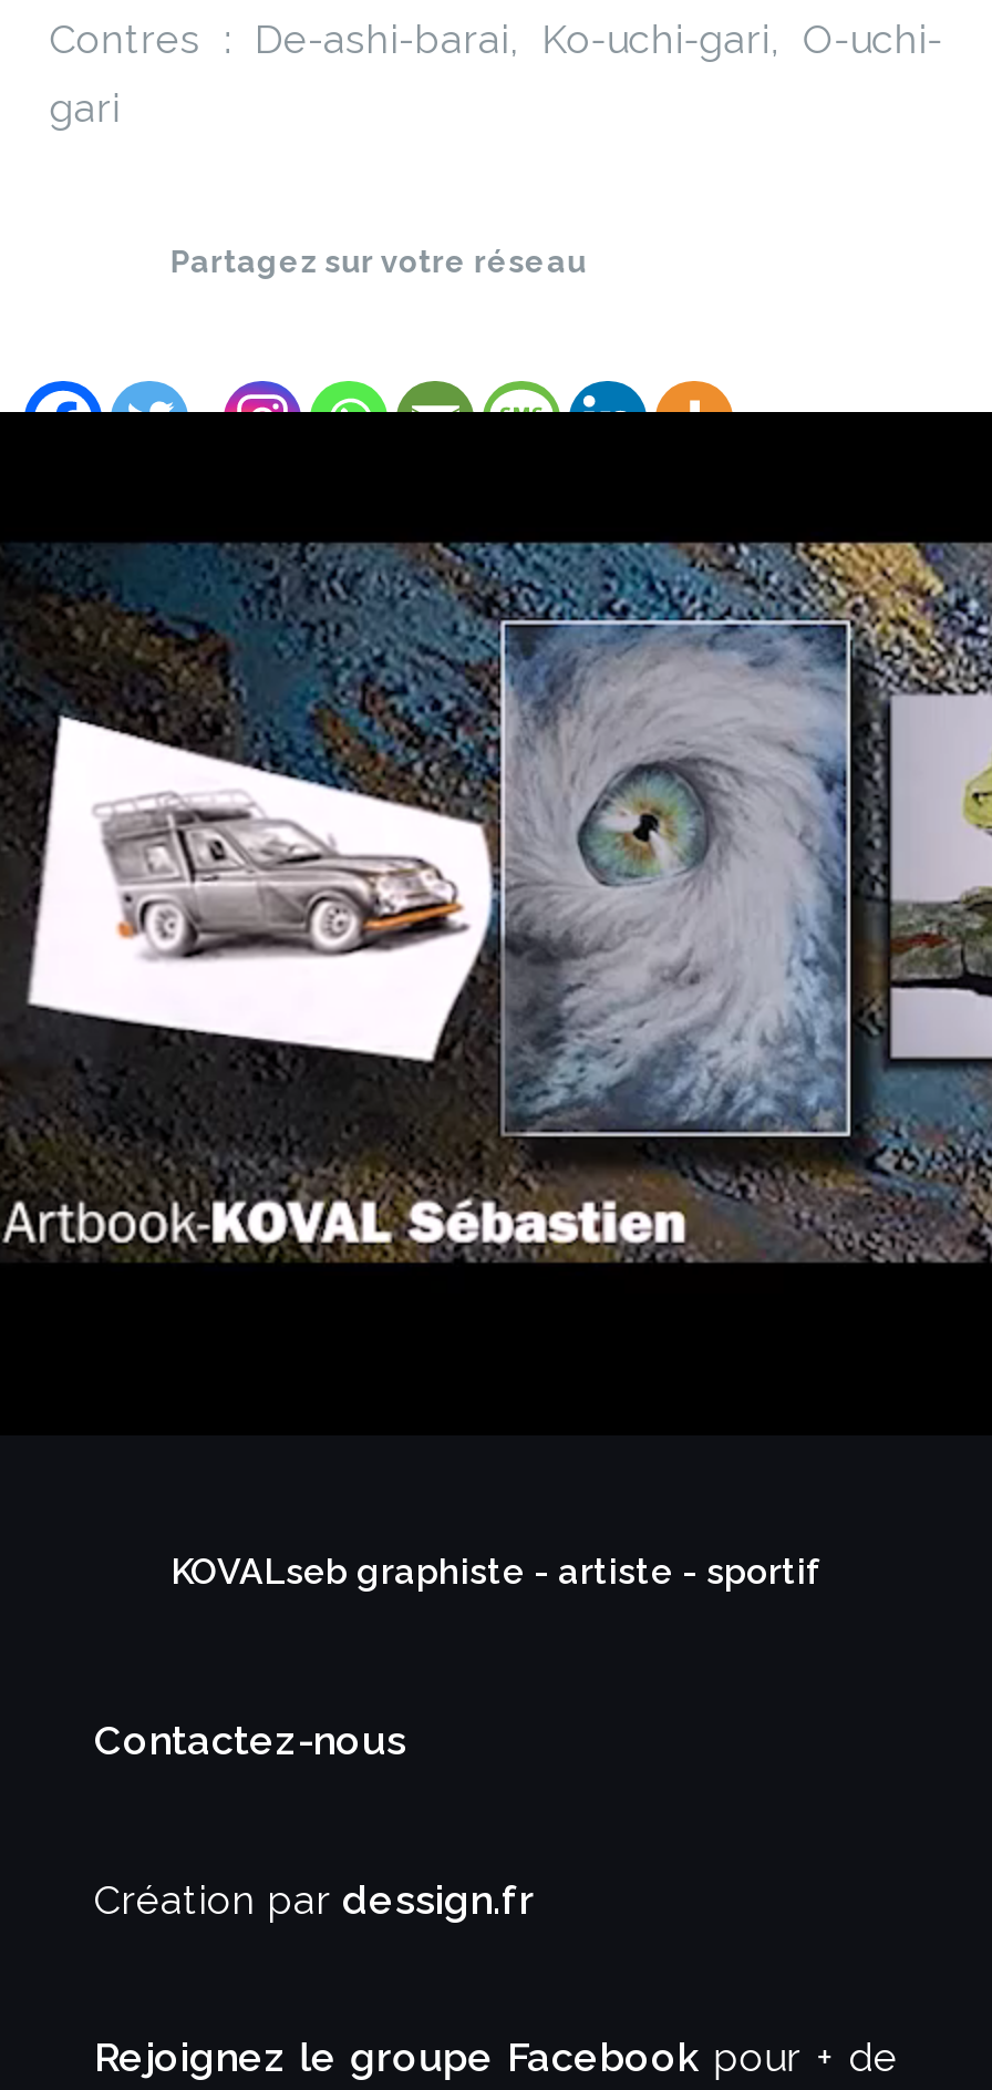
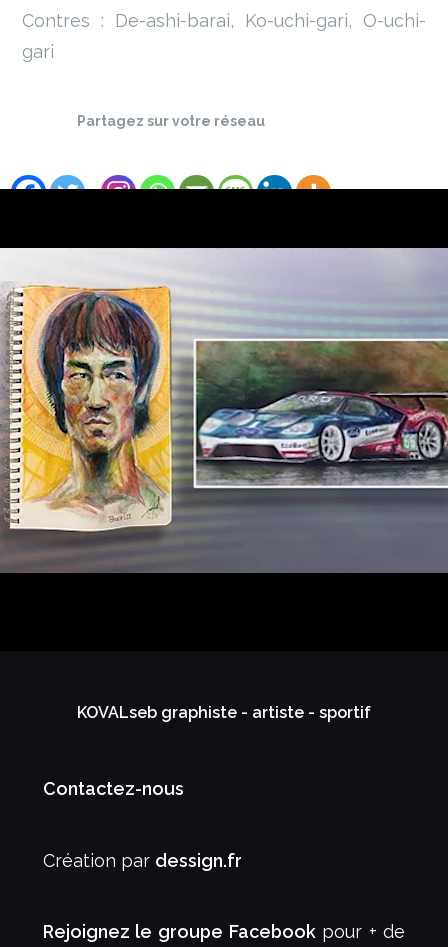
- [image]
+ [image]
